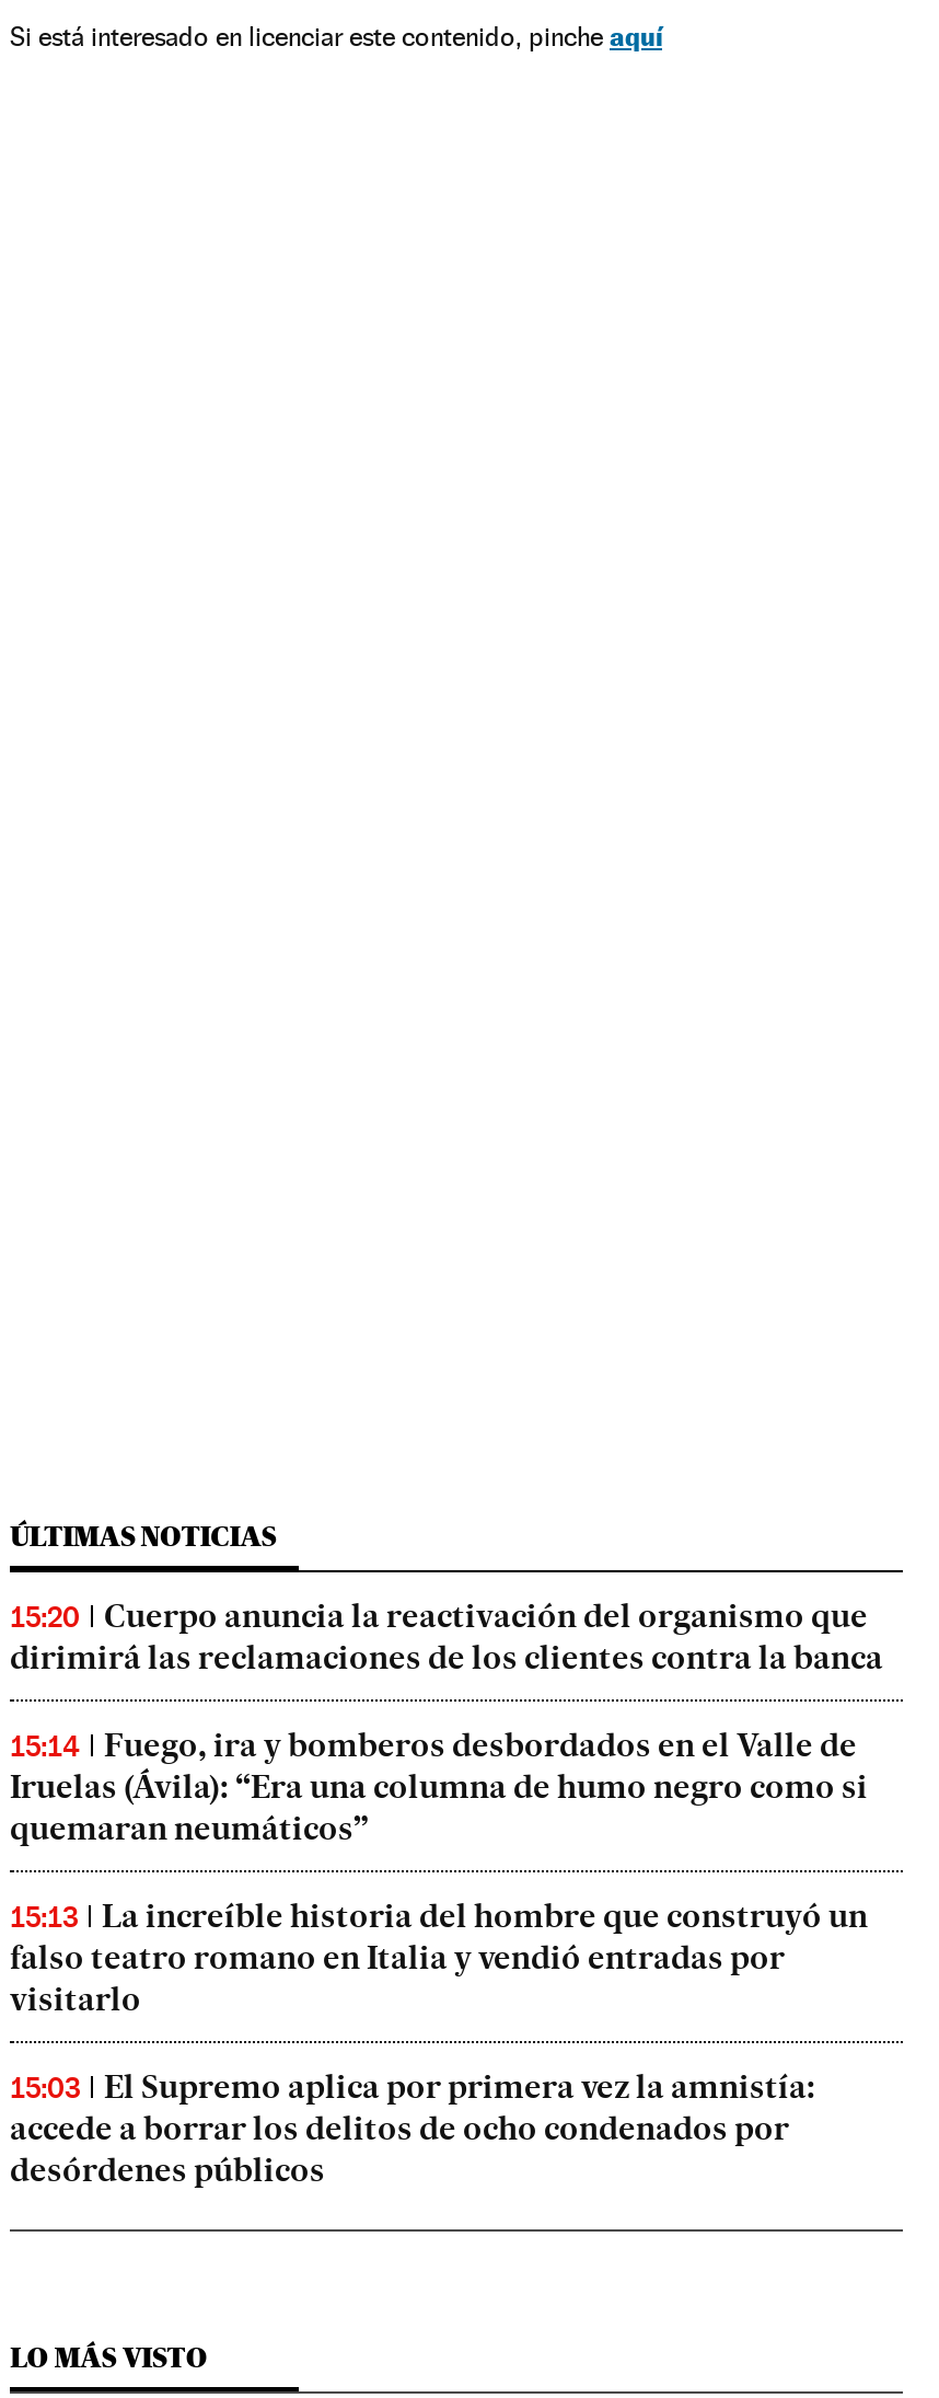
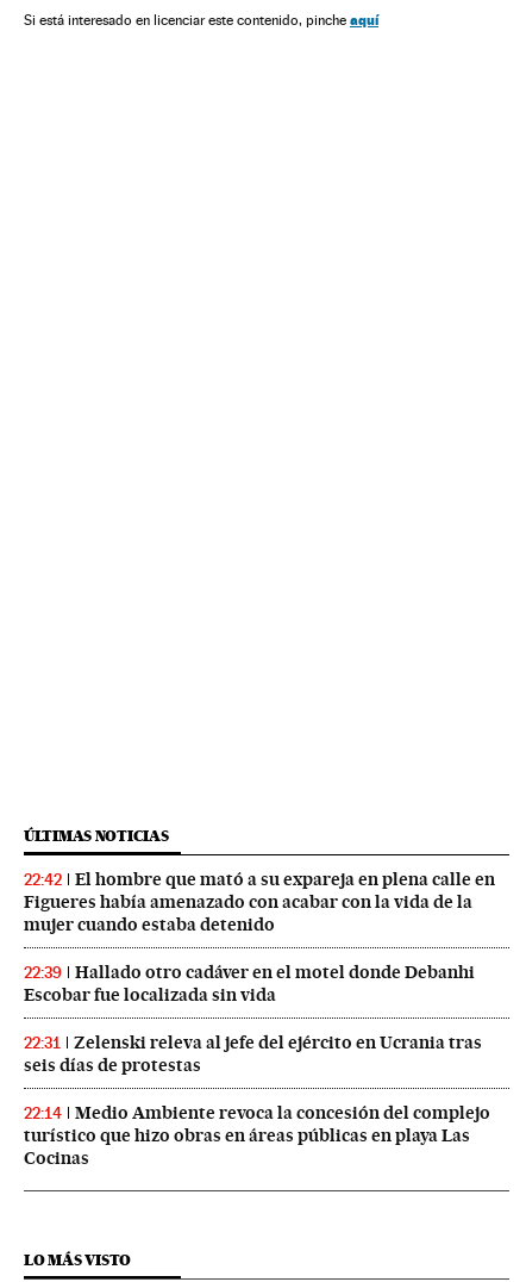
- 15:20
- Cuerpo anuncia la reactivación del organismo que
- dirimirá las reclamaciones de los clientes contra la banca
+ 22:42
+ El hombre que mató a su expareja en plena calle en
+ Figueres había amenazado con acabar con la vida de la
+ mujer cuando estaba detenido

- 15:14
- Fuego, ira y bomberos desbordados en el Valle de
- Iruelas (Ávila): “Era una columna de humo negro como si
- quemaran neumáticos”
+ 22:39
+ Hallado otro cadáver en el motel donde Debanhi
+ Escobar fue localizada sin vida

- 15:13
- La increíble historia del hombre que construyó un
- falso teatro romano en Italia y vendió entradas por
- visitarlo
+ 22:31
+ Zelenski releva al jefe del ejército en Ucrania tras
+ seis días de protestas

- 15:03
- El Supremo aplica por primera vez la amnistía:
- accede a borrar los delitos de ocho condenados por
- desórdenes públicos
+ 22:14
+ Medio Ambiente revoca la concesión del complejo
+ turístico que hizo obras en áreas públicas en playa Las
+ Cocinas
